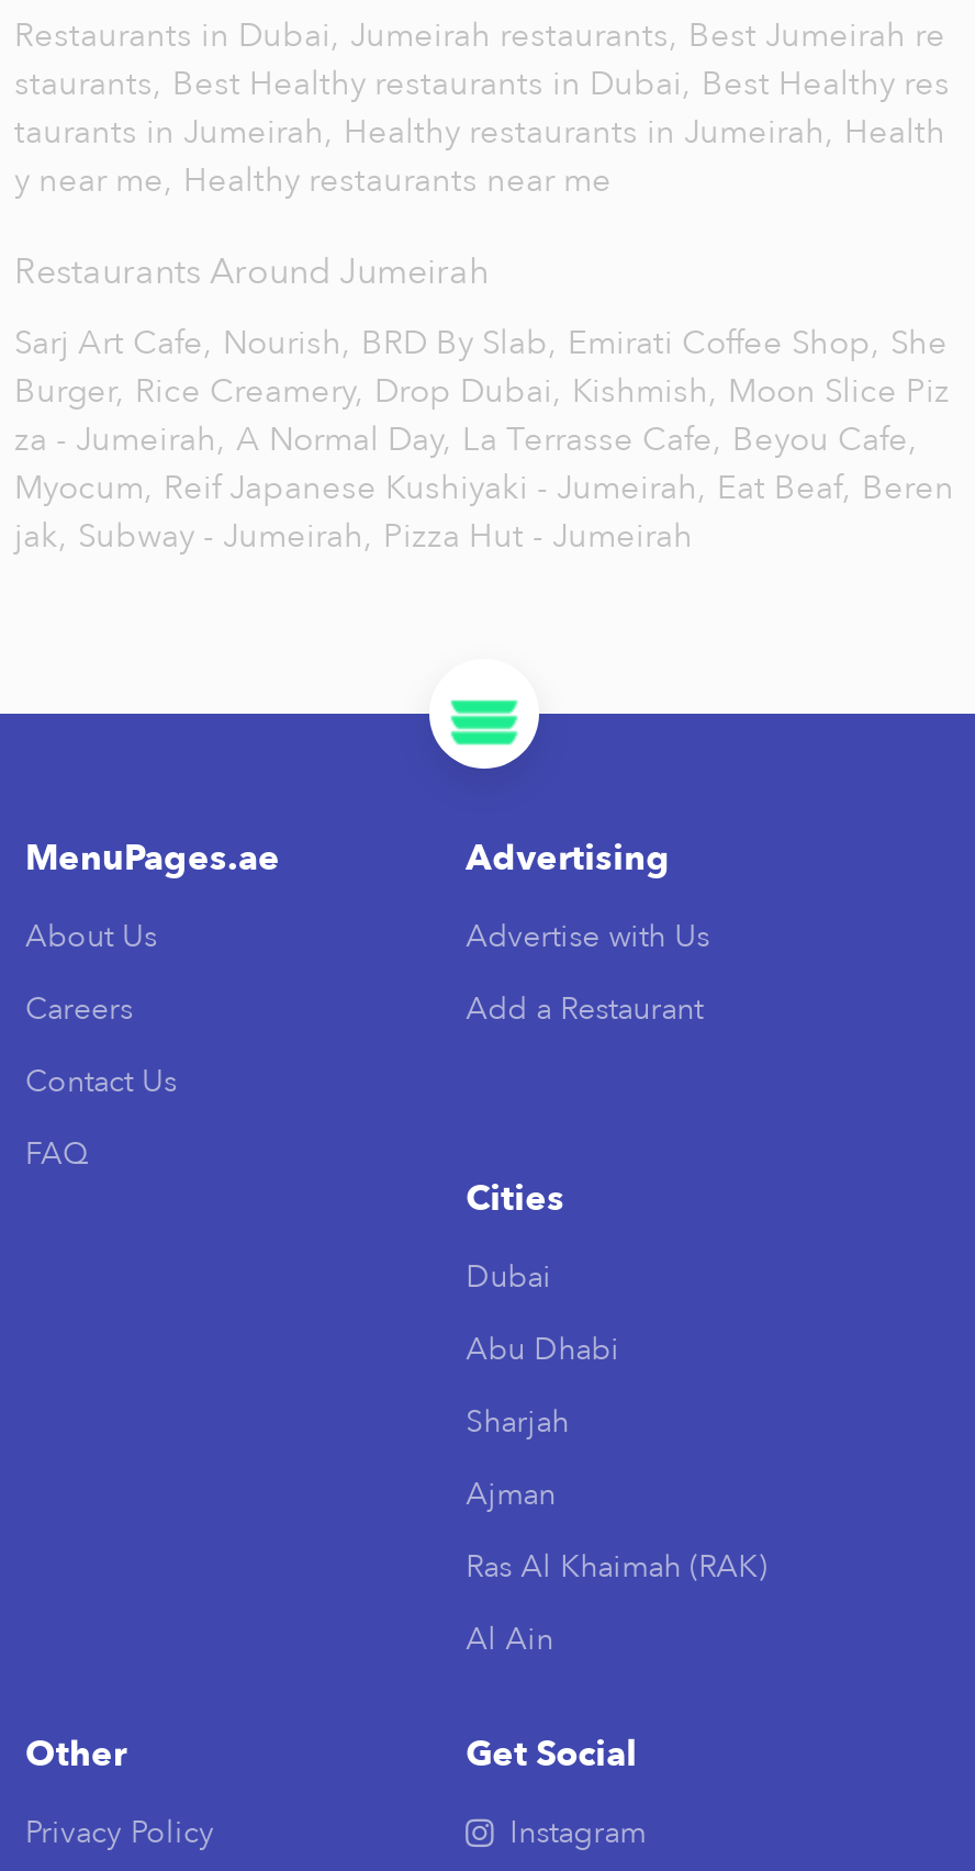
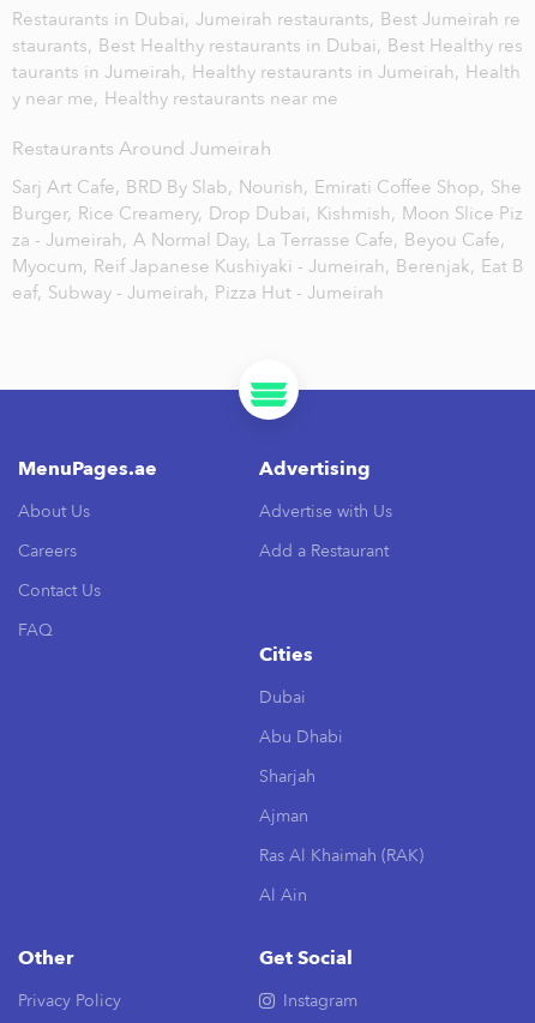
- Sarj Art Cafe, Nourish, BRD By Slab, Emirati Coffee Shop, She
+ Sarj Art Cafe, BRD By Slab, Nourish, Emirati Coffee Shop, She

- Myocum, Reif Japanese Kushiyaki - Jumeirah, Eat Beaf, Beren
+ Myocum, Reif Japanese Kushiyaki - Jumeirah, Berenjak, Eat B

- jak, Subway - Jumeirah, Pizza Hut - Jumeirah
+ eaf, Subway - Jumeirah, Pizza Hut - Jumeirah
